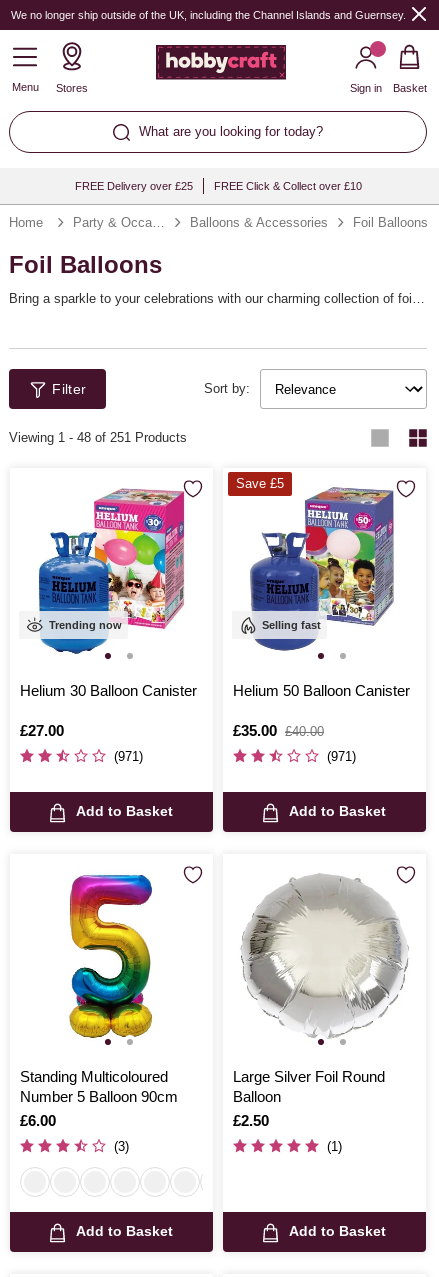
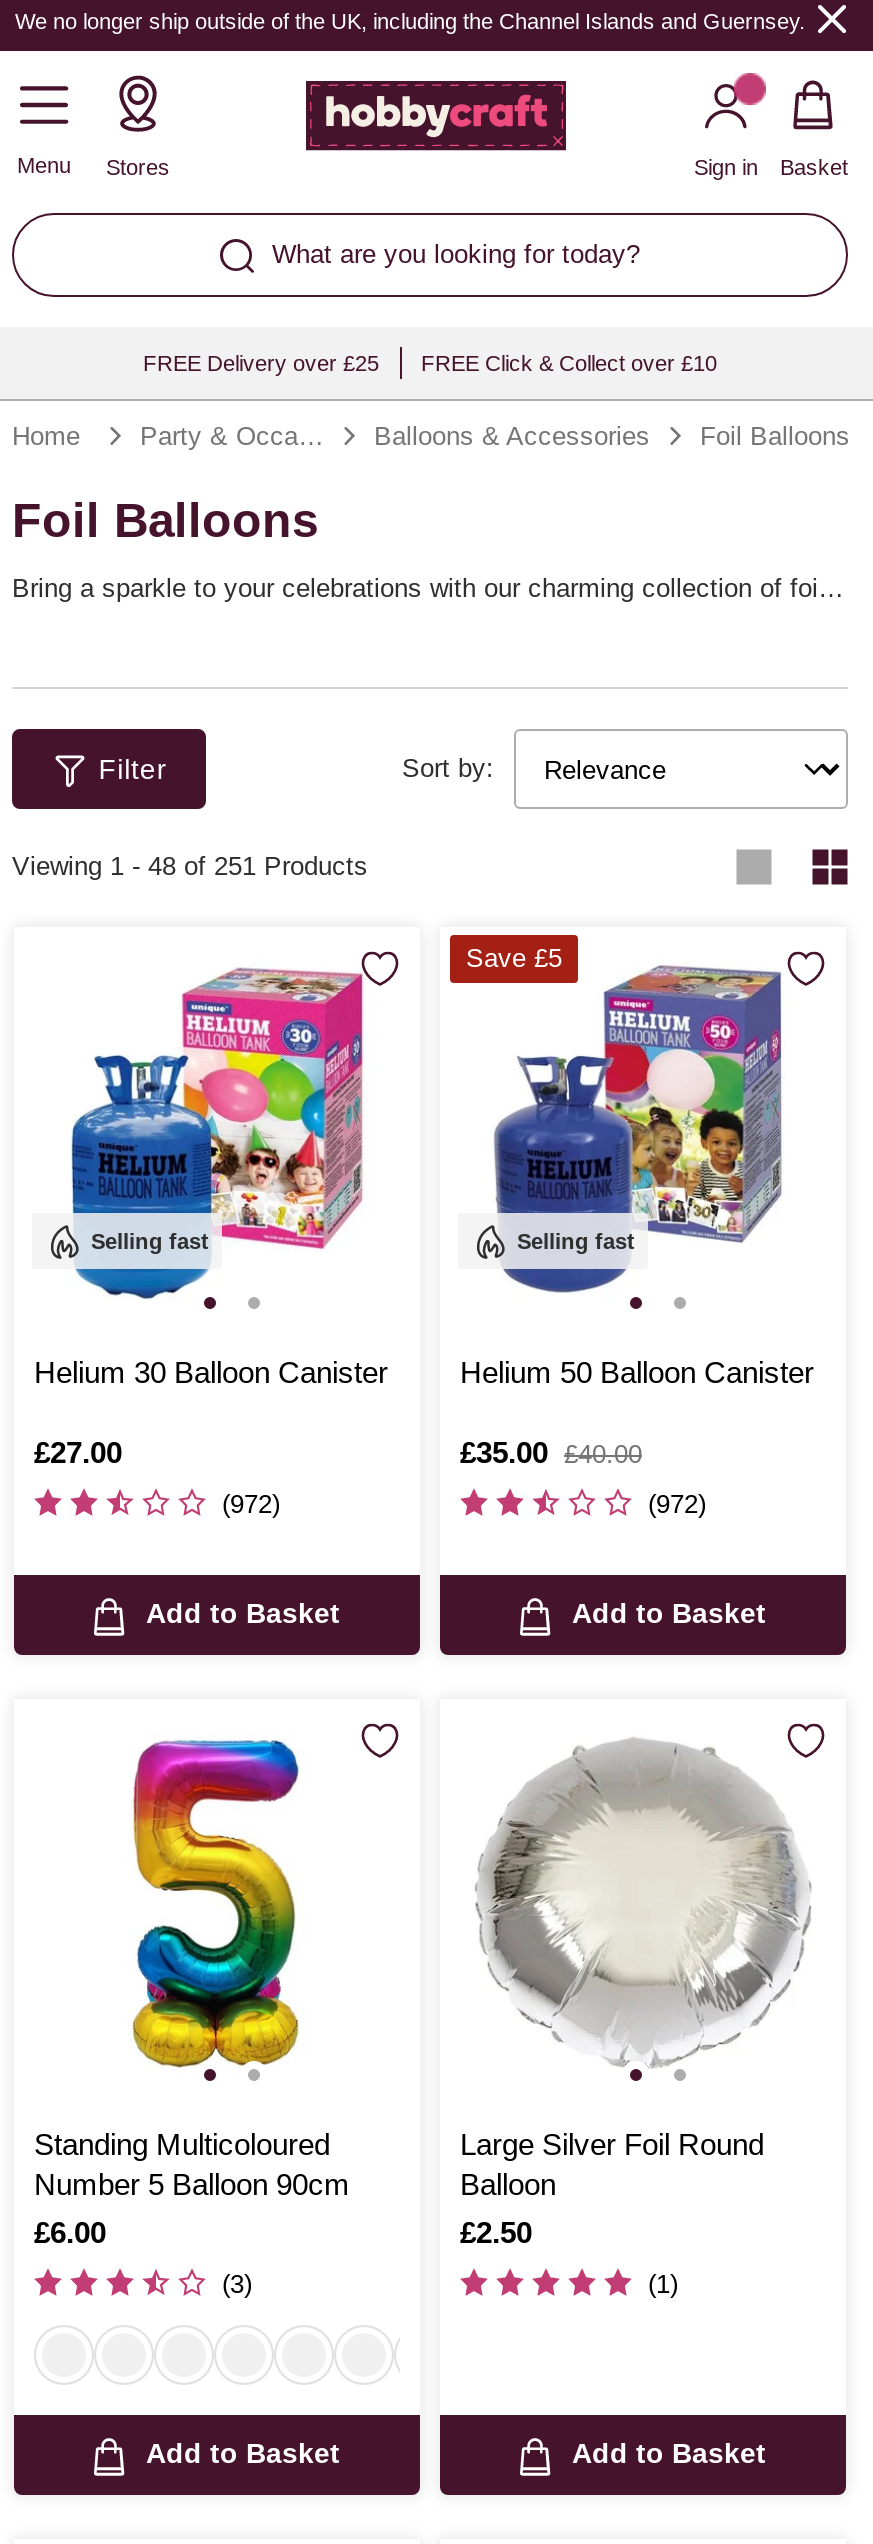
- Trending now
+ Selling fast

- (971)
+ (972)

- (971)
+ (972)
